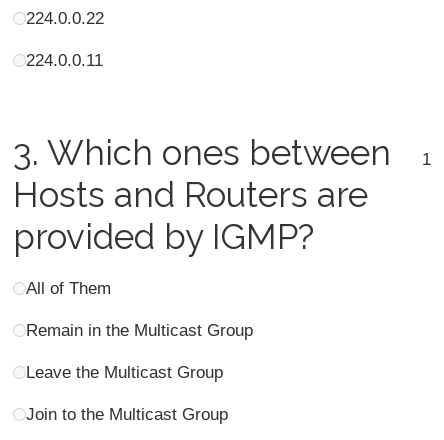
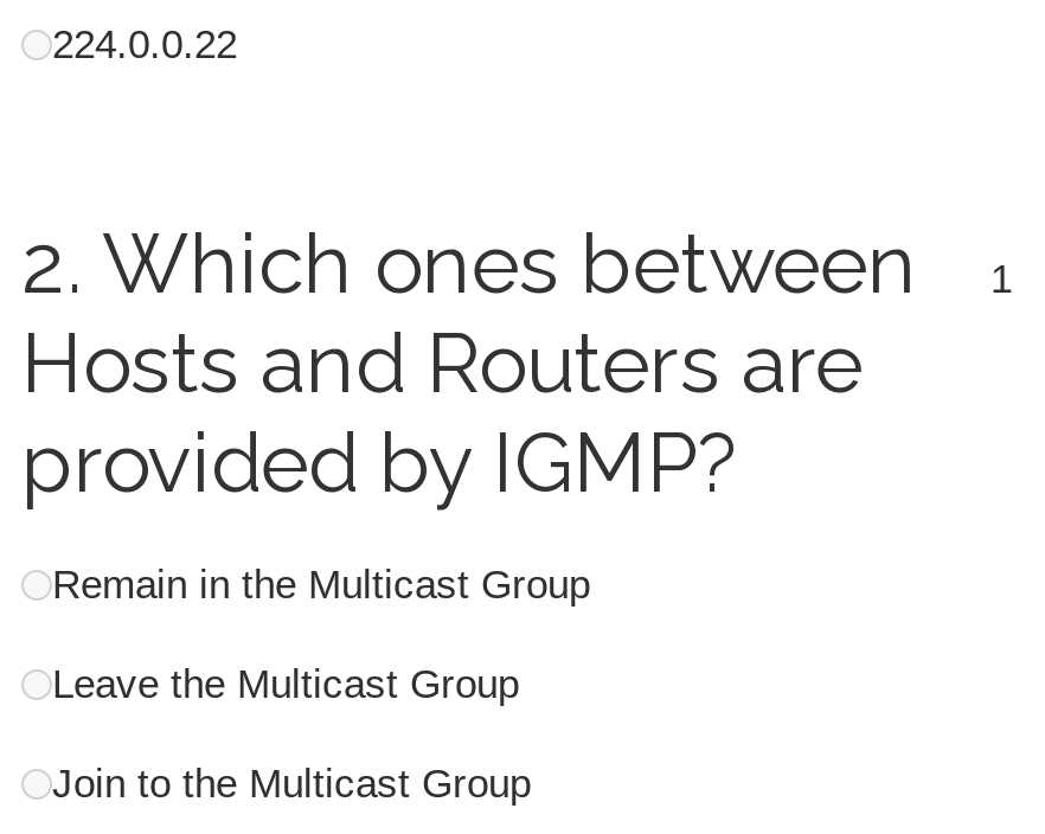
- 224.0.0.11
- 3. Which ones between
+ 2. Which ones between

- All of Them
